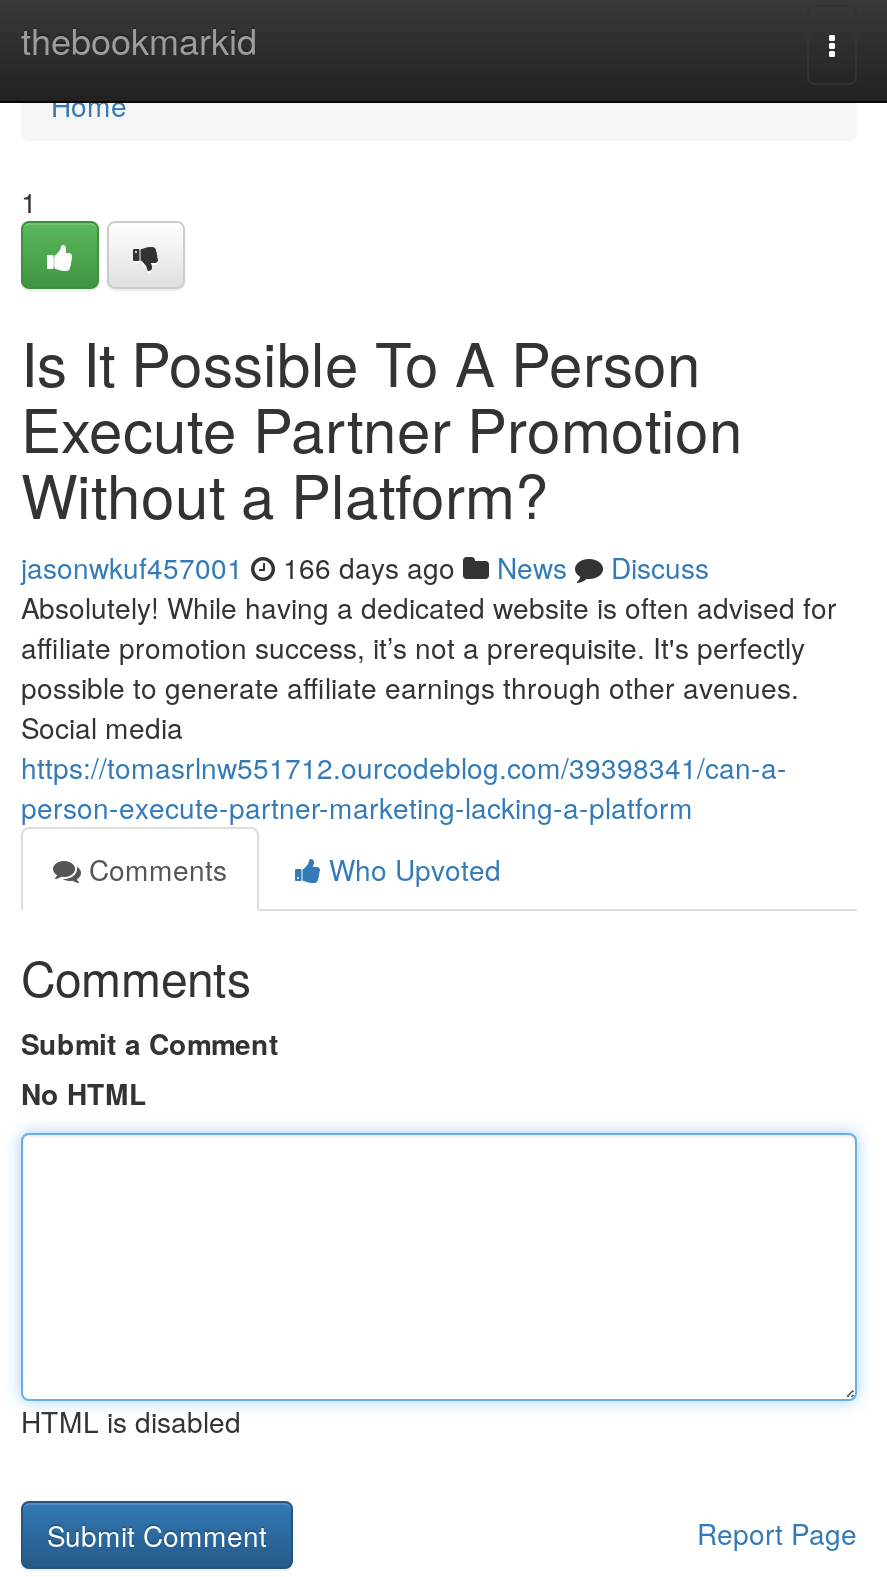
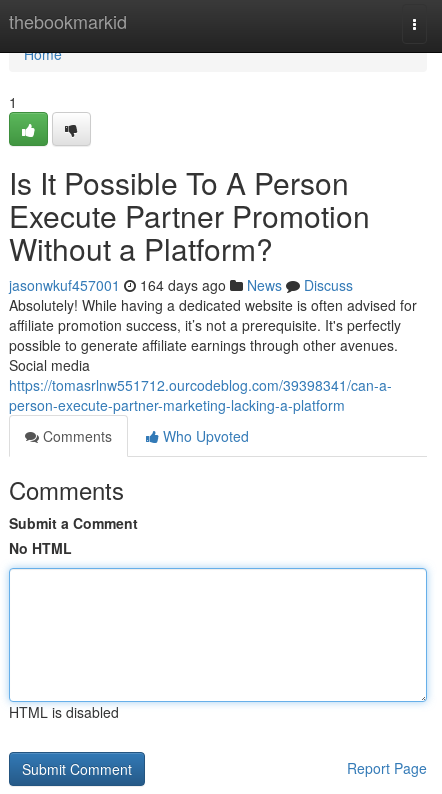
- jasonwkuf457001 166 days ago News Discuss
+ jasonwkuf457001 164 days ago News Discuss
